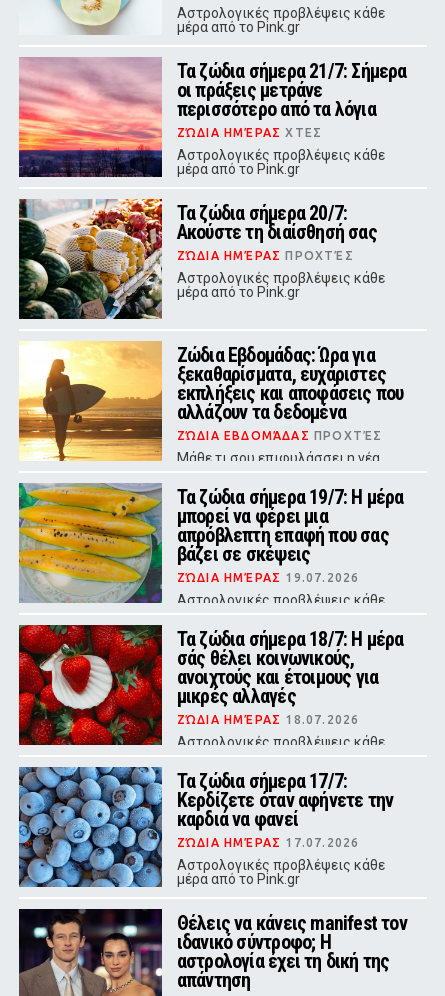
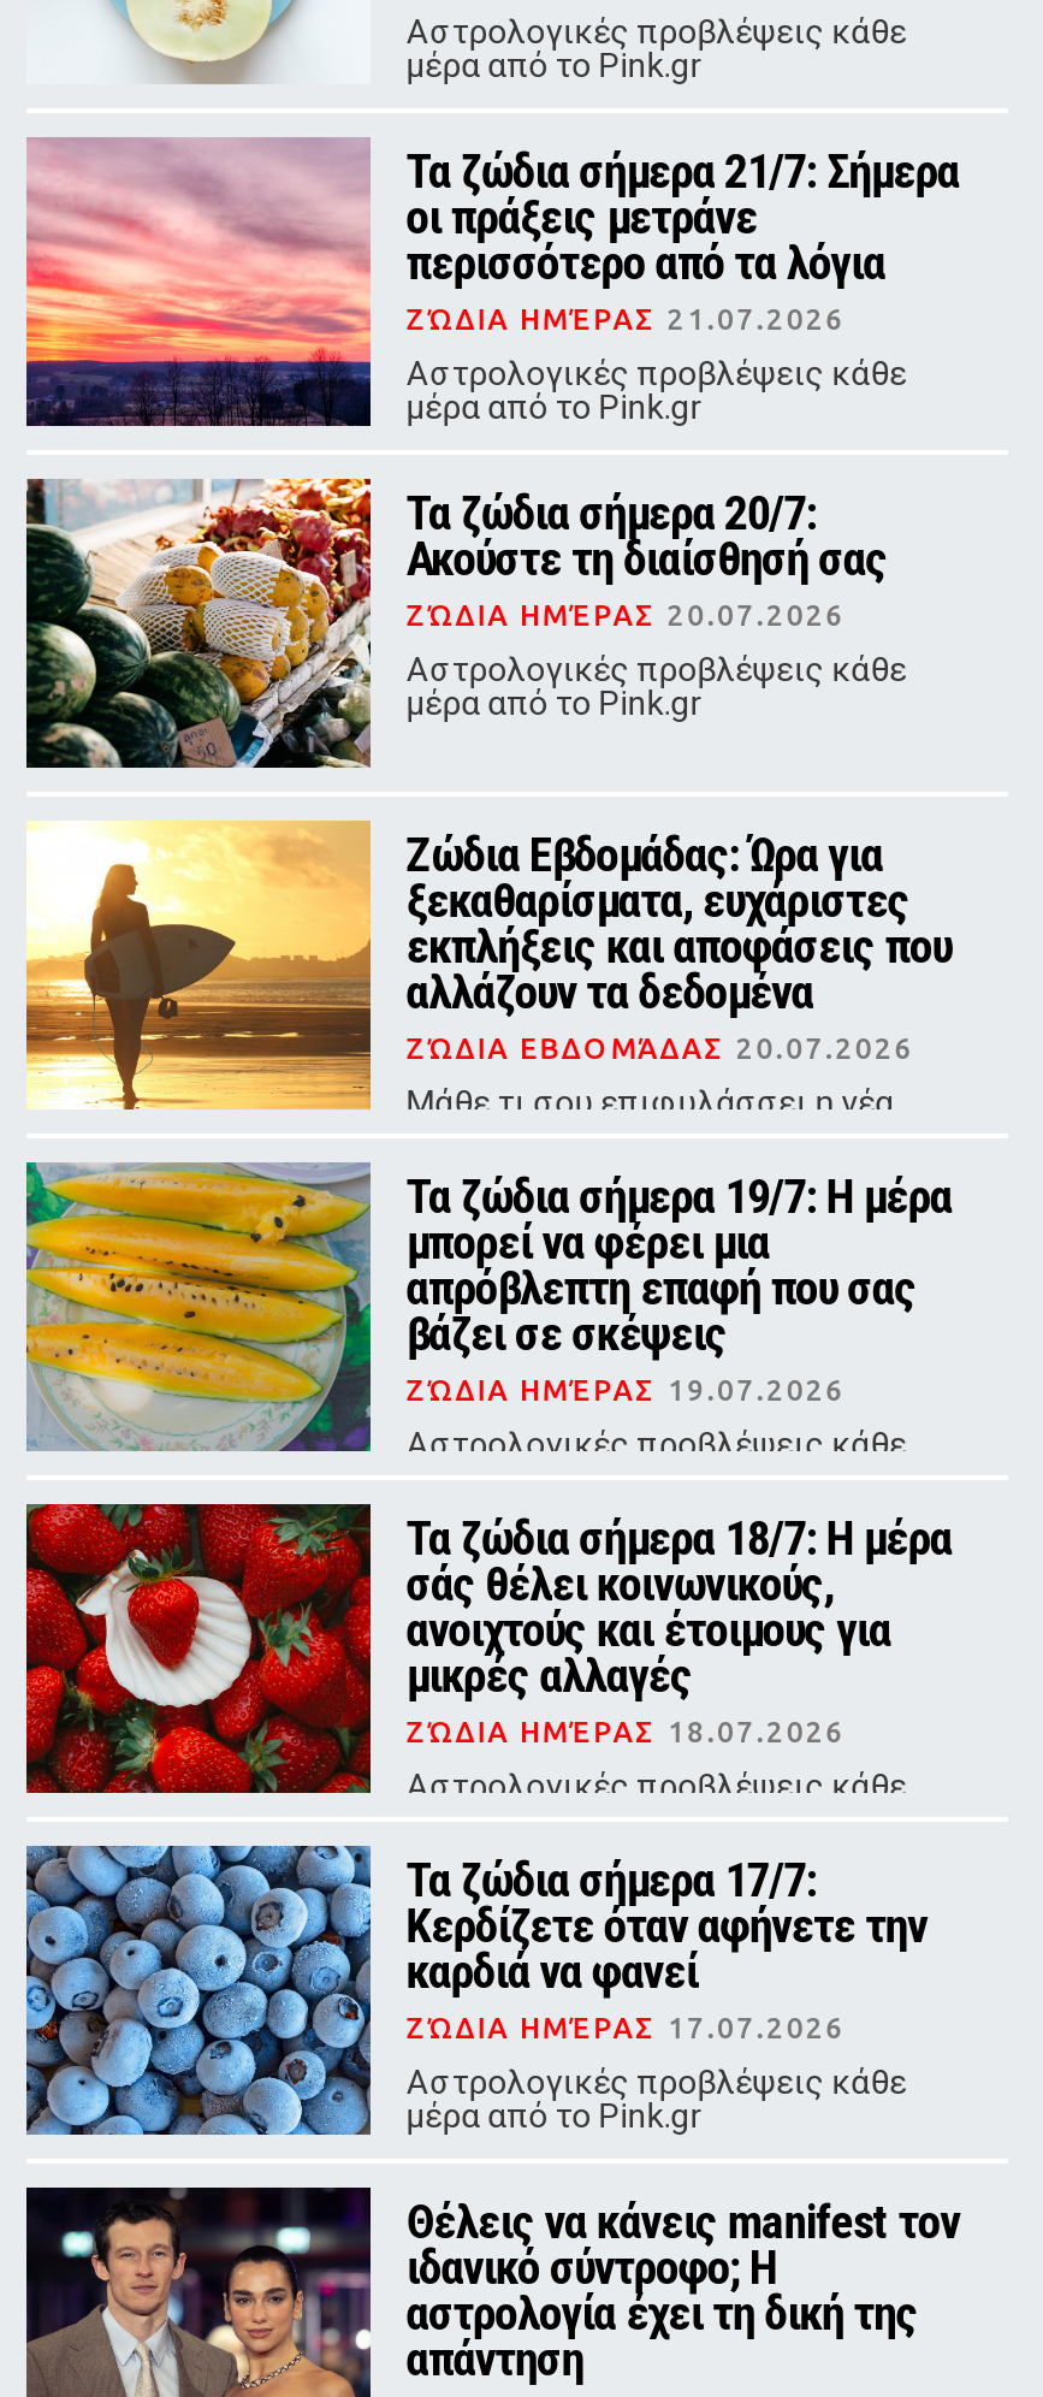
- ΖΏΔΙΑ ΗΜΈΡΑΣ ΧΤΕΣ
+ ΖΏΔΙΑ ΗΜΈΡΑΣ 21.07.2026

- ΖΏΔΙΑ ΗΜΈΡΑΣ ΠΡΟΧΤΈΣ
+ ΖΏΔΙΑ ΗΜΈΡΑΣ 20.07.2026

- ΖΏΔΙΑ ΕΒΔΟΜΆΔΑΣ ΠΡΟΧΤΈΣ
+ ΖΏΔΙΑ ΕΒΔΟΜΆΔΑΣ 20.07.2026
